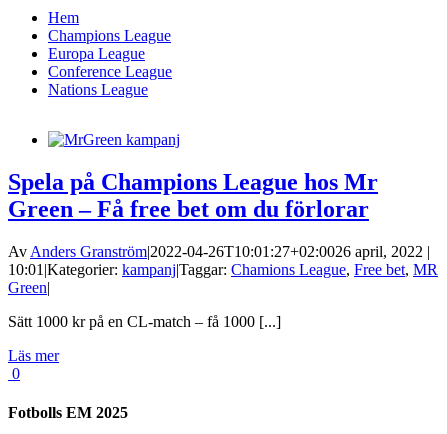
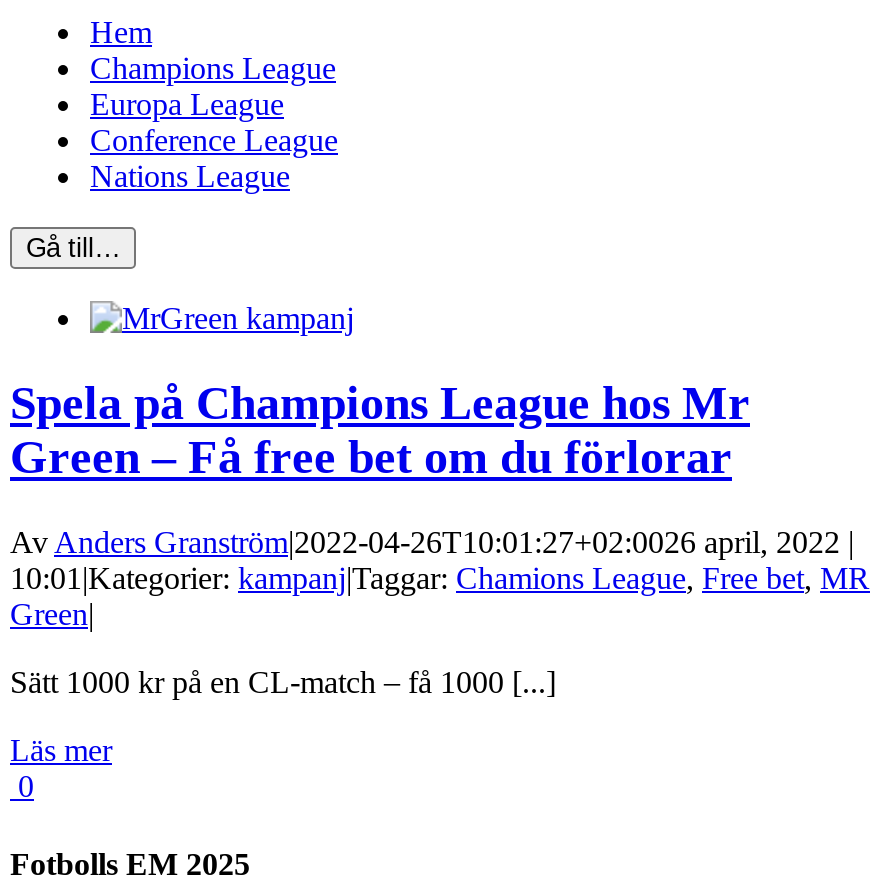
+ Gå till…
